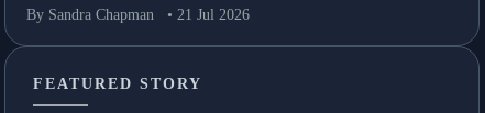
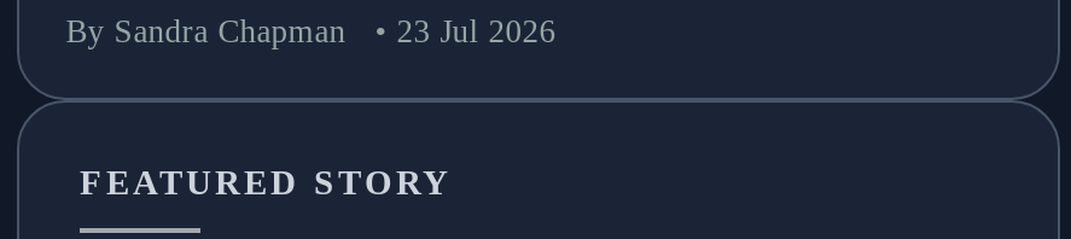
- By Sandra Chapman • 21 Jul 2026
+ By Sandra Chapman • 23 Jul 2026
